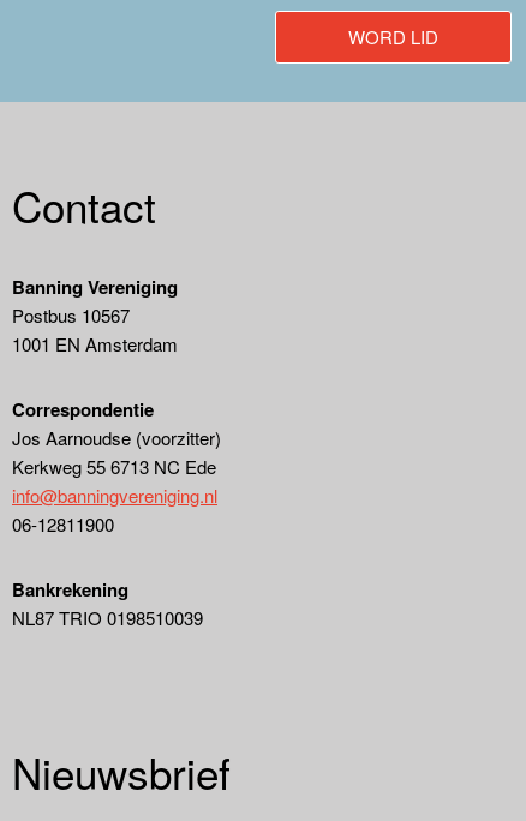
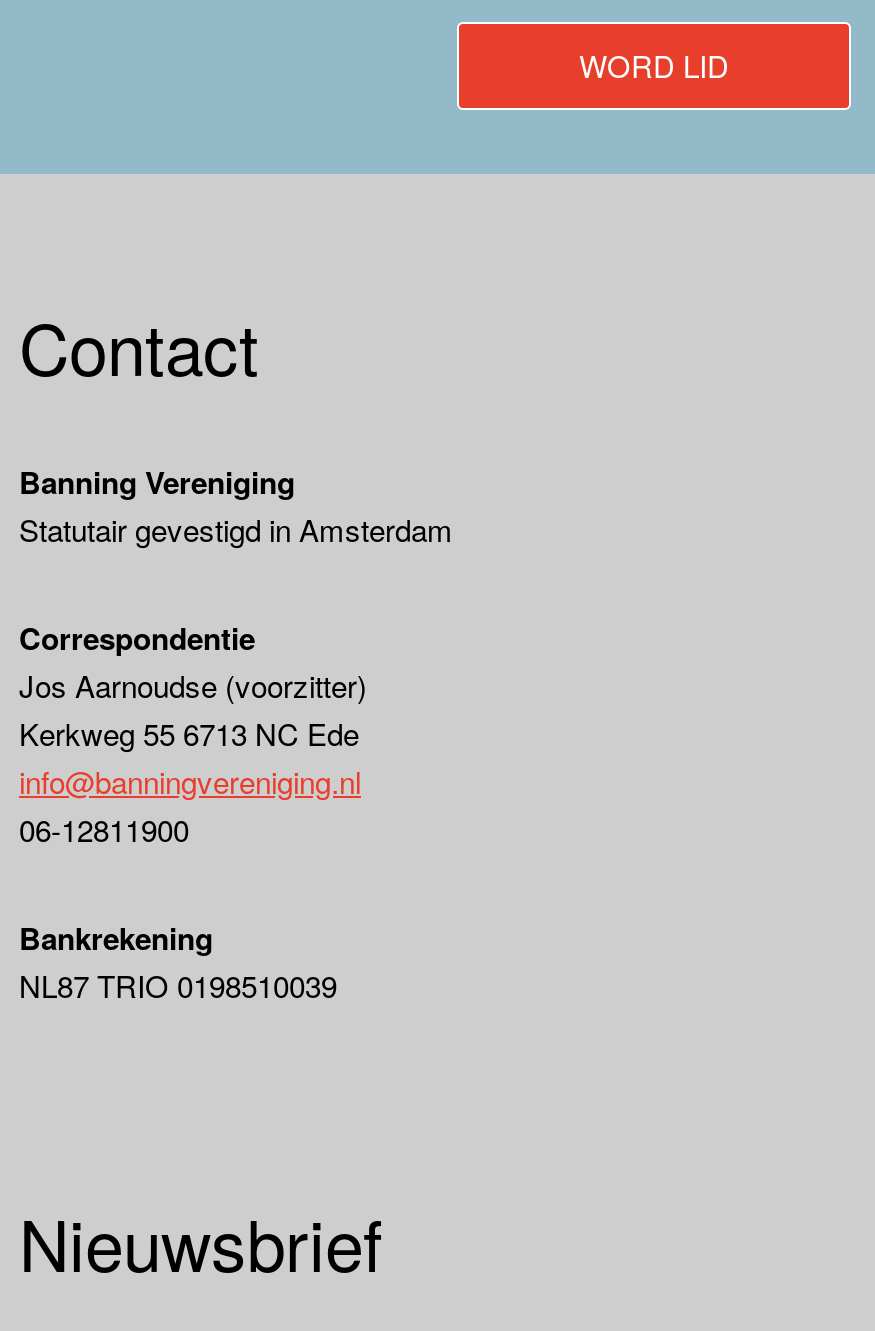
- Postbus 10567
- 1001 EN Amsterdam
+ Statutair gevestigd in Amsterdam
